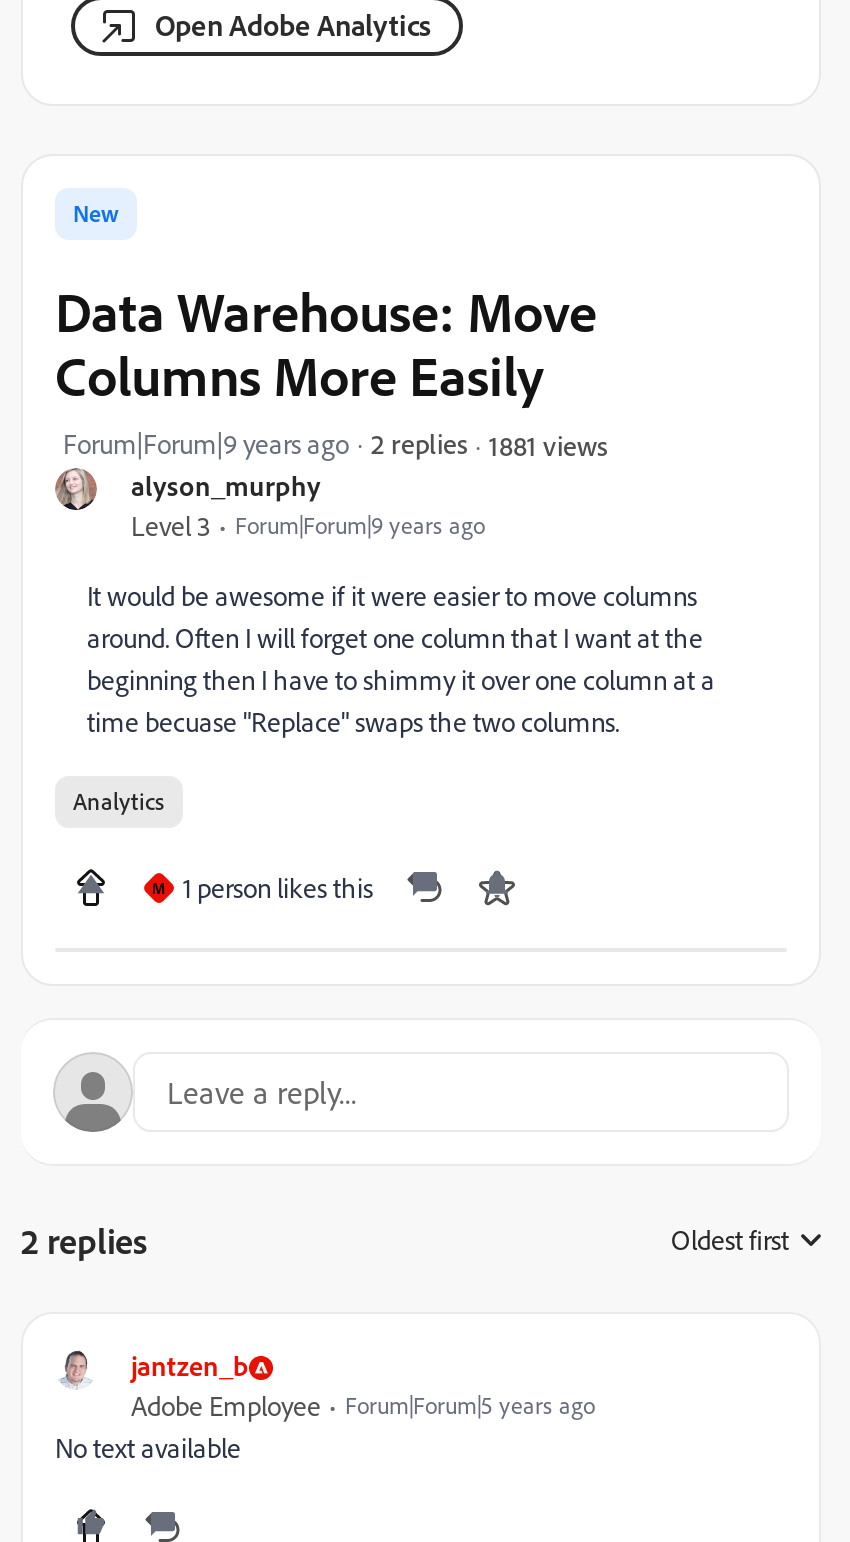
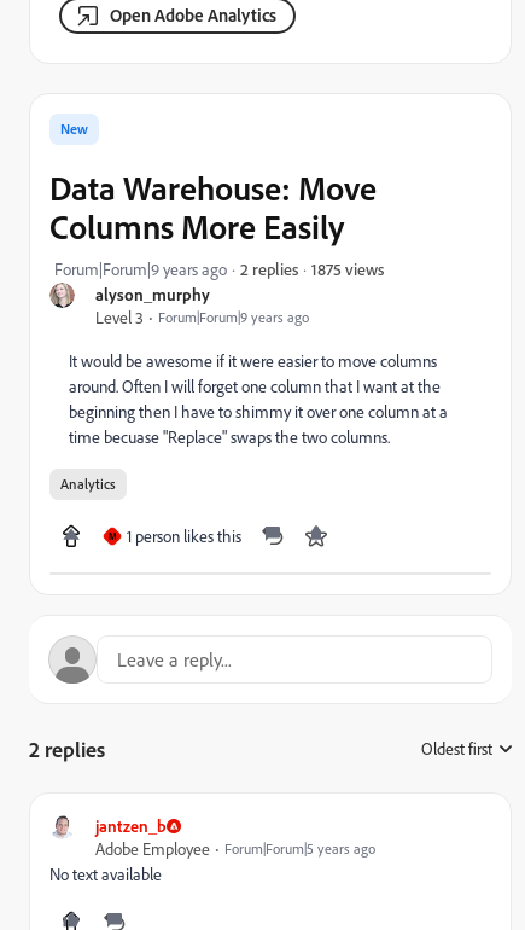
- 1881 views
+ 1875 views
